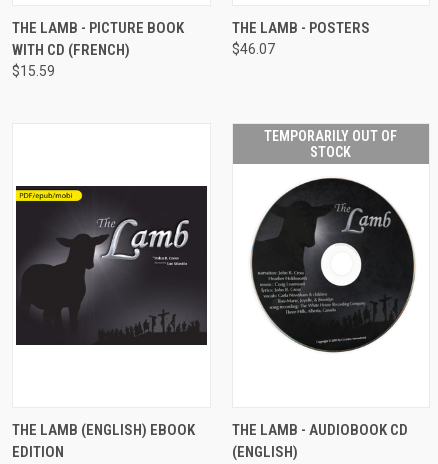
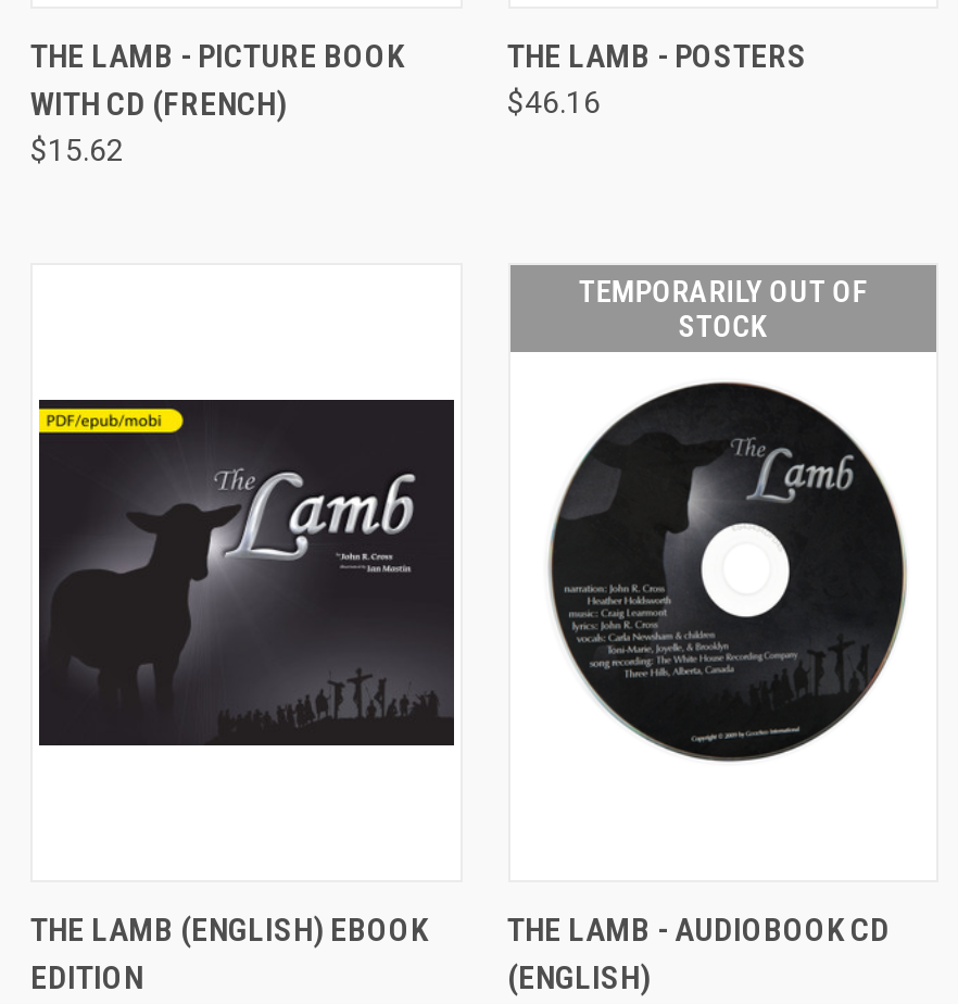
- $46.07
+ $46.16

- $15.59
+ $15.62
